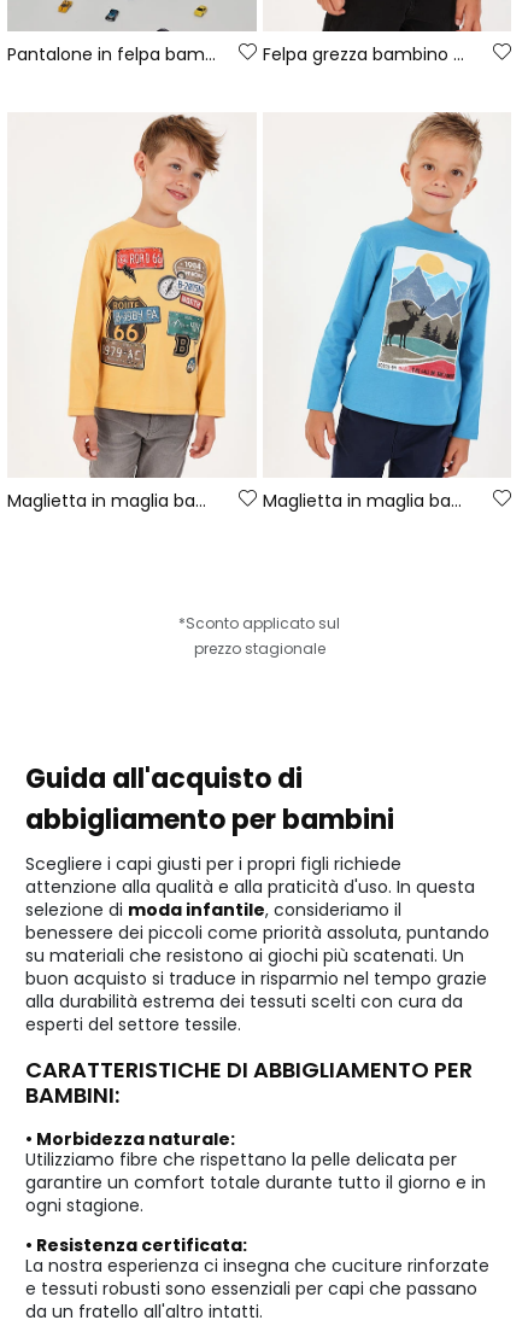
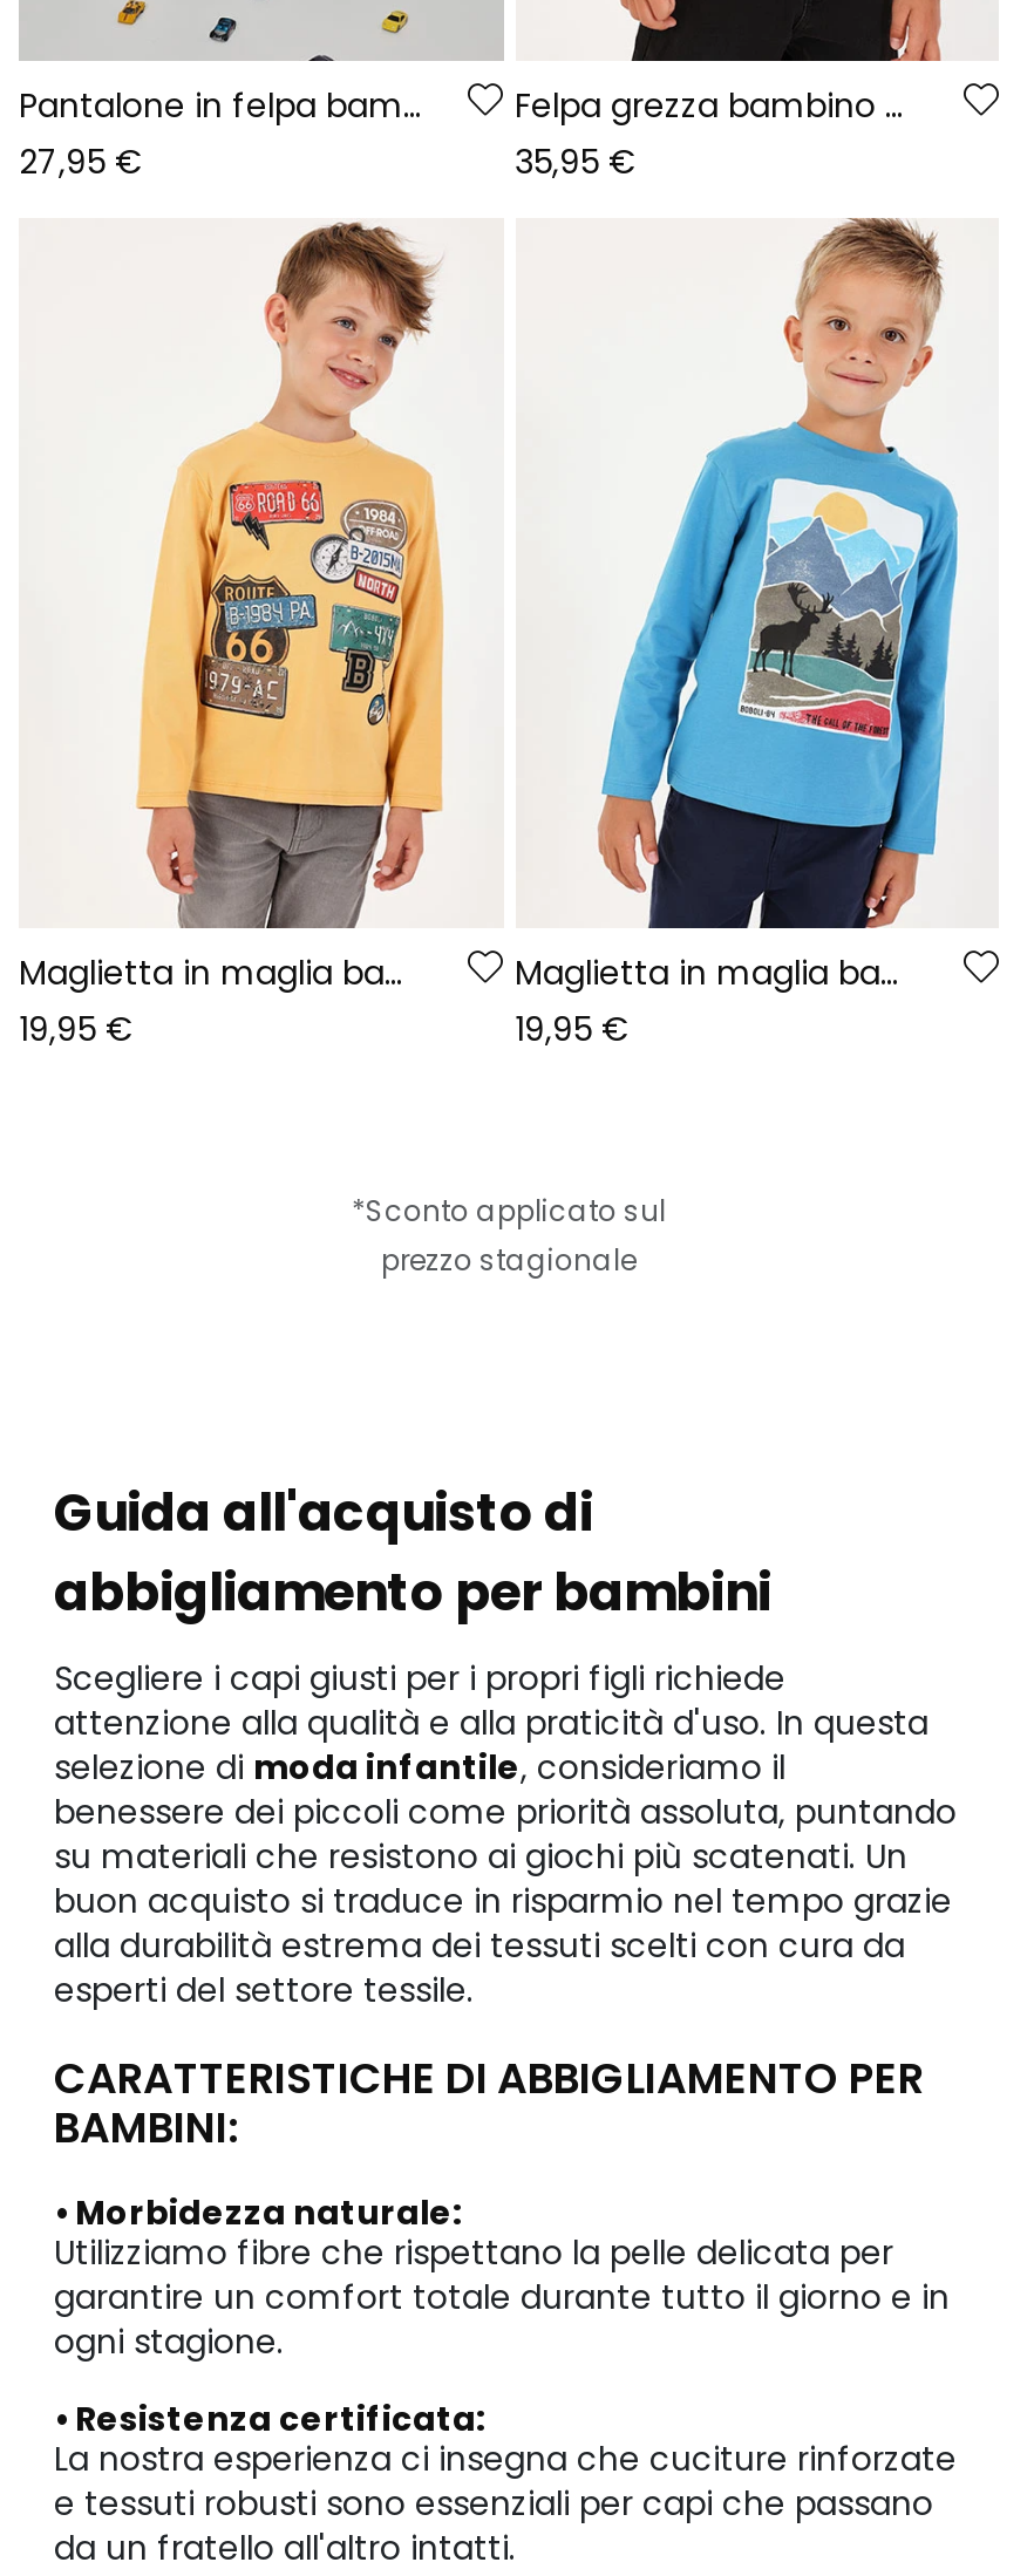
+ 27,95 €

+ 35,95 €

+ 19,95 €

+ 19,95 €
